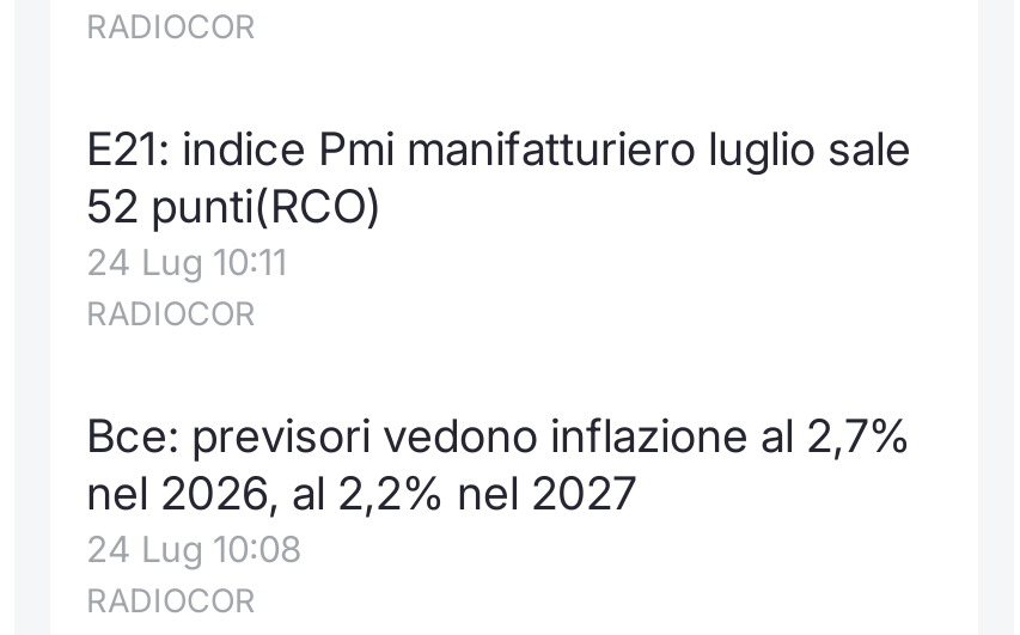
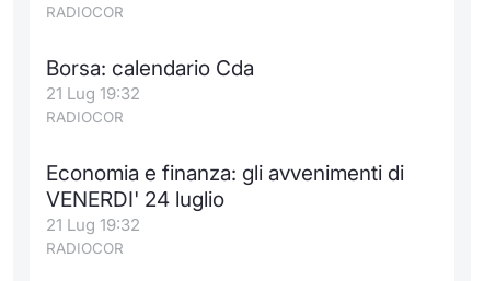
- E21: indice Pmi manifatturiero luglio sale
- 52 punti(RCO)
- 24 Lug 10:11
+ Borsa: calendario Cda
+ 21 Lug 19:32

- Bce: previsori vedono inflazione al 2,7%
- nel 2026, al 2,2% nel 2027
- 24 Lug 10:08
+ Economia e finanza: gli avvenimenti di
+ VENERDI' 24 luglio
+ 21 Lug 19:32
